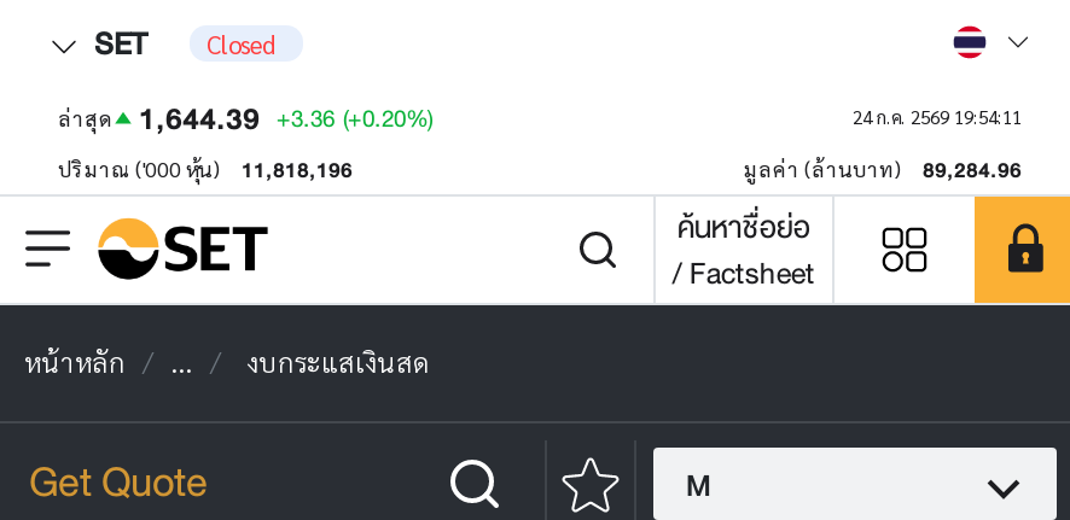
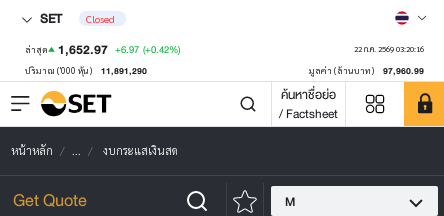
- ล่าสุด 1,644.39 +3.36 (+0.20%)
+ ล่าสุด 1,652.97 +6.97 (+0.42%)

- 24 ก.ค. 2569 19:54:11
+ 22 ก.ค. 2569 03:20:16

- ปริมาณ ('000 หุ้น) 11,818,196
+ ปริมาณ ('000 หุ้น) 11,891,290

- มูลค่า (ล้านบาท) 89,284.96
+ มูลค่า (ล้านบาท) 97,960.99
